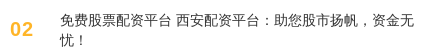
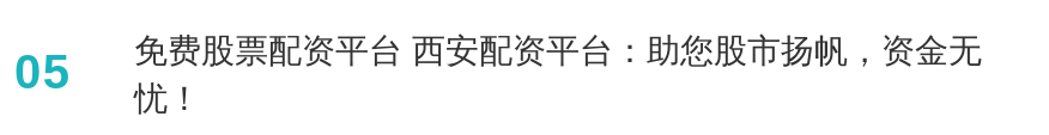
- 02 免费股票配资平台 西安配资平台：助您股市扬帆，资金无 忧！
+ 05 免费股票配资平台 西安配资平台：助您股市扬帆，资金无 忧！
